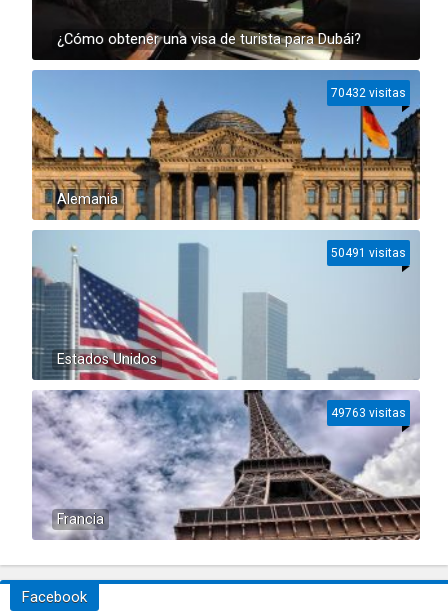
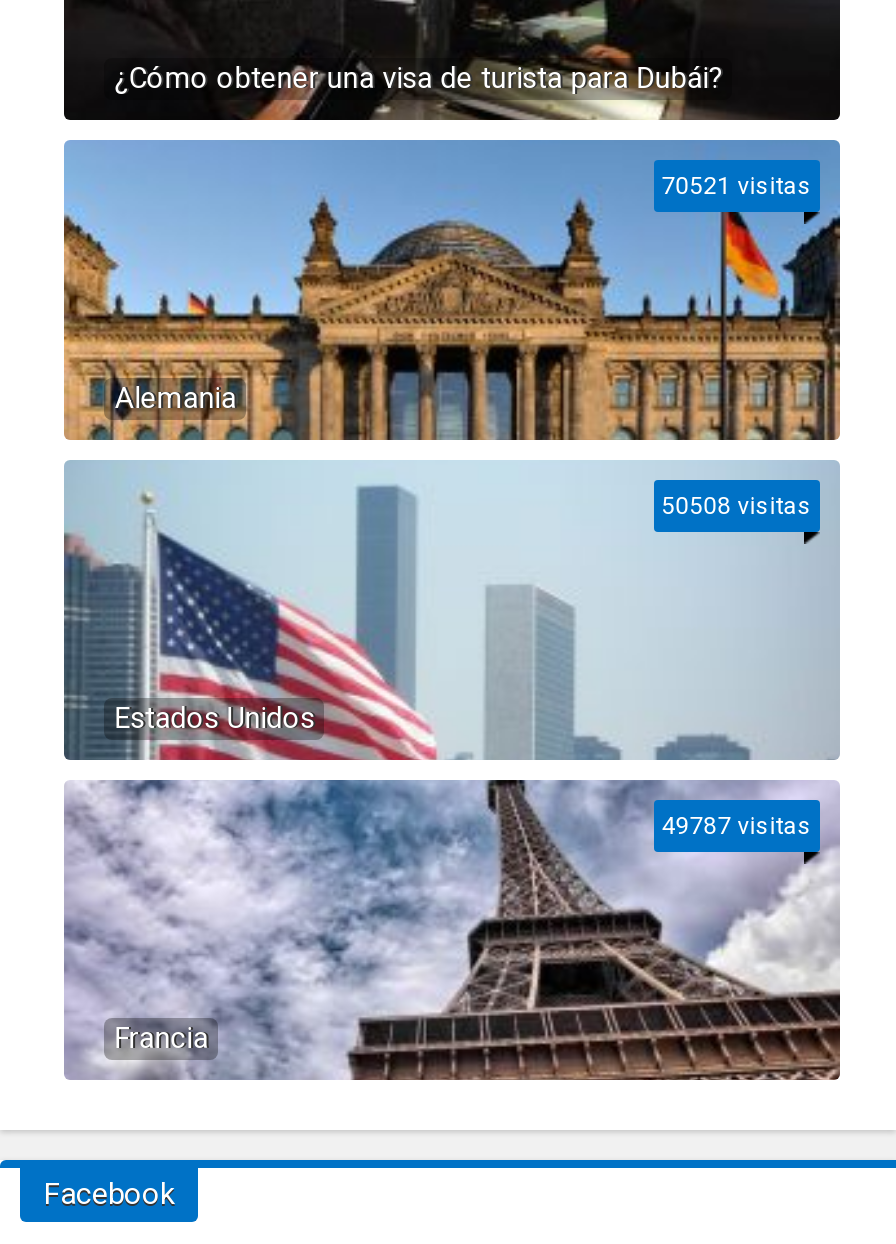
- 70432 visitas
+ 70521 visitas

- 50491 visitas
+ 50508 visitas

- 49763 visitas
+ 49787 visitas
